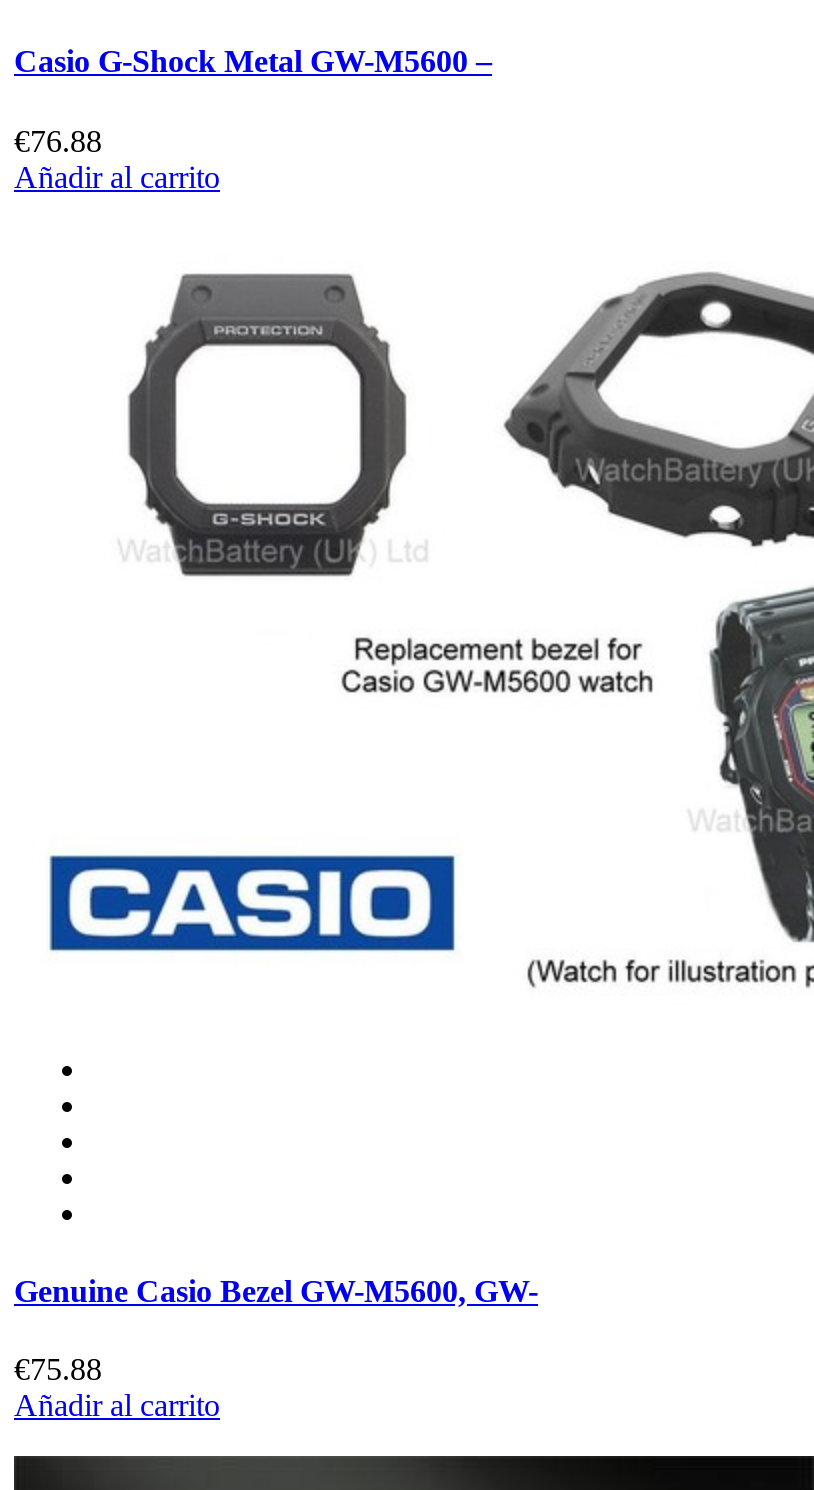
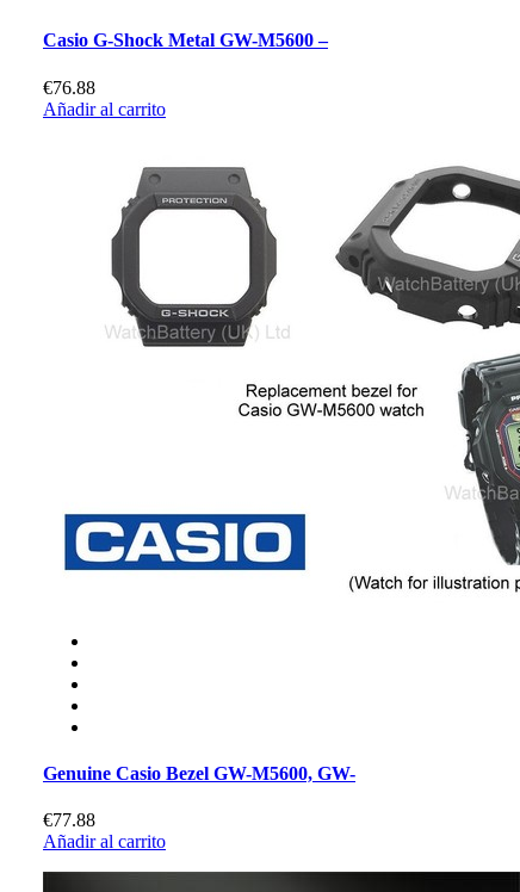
- €75.88
+ €77.88
